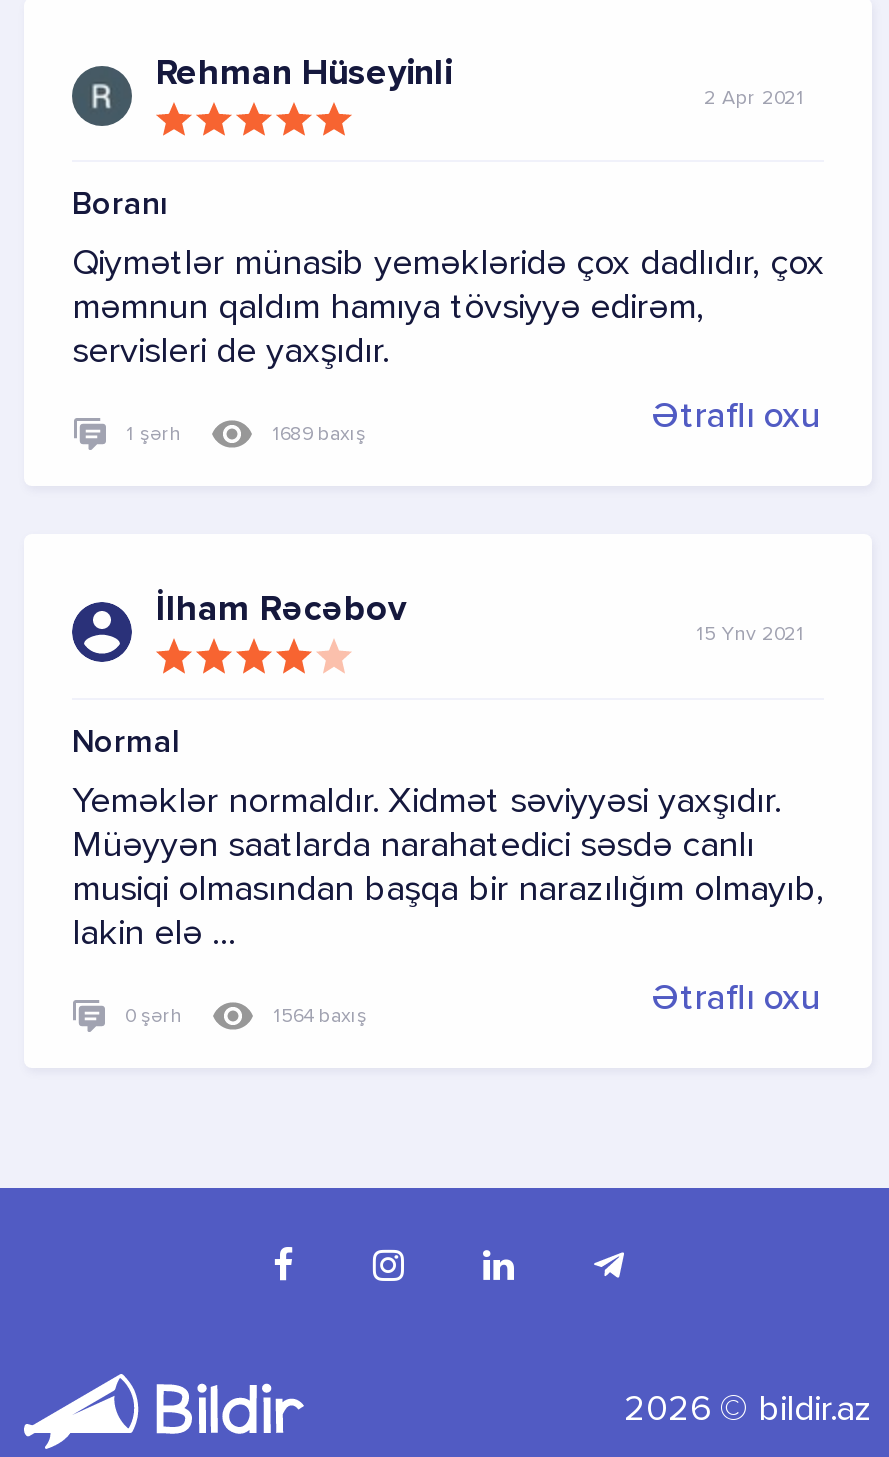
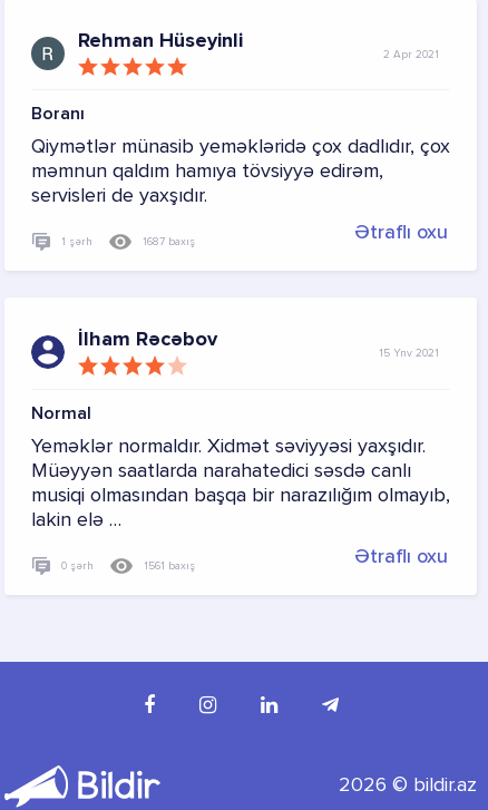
- 1689 baxış
+ 1687 baxış

- 1564 baxış
+ 1561 baxış
